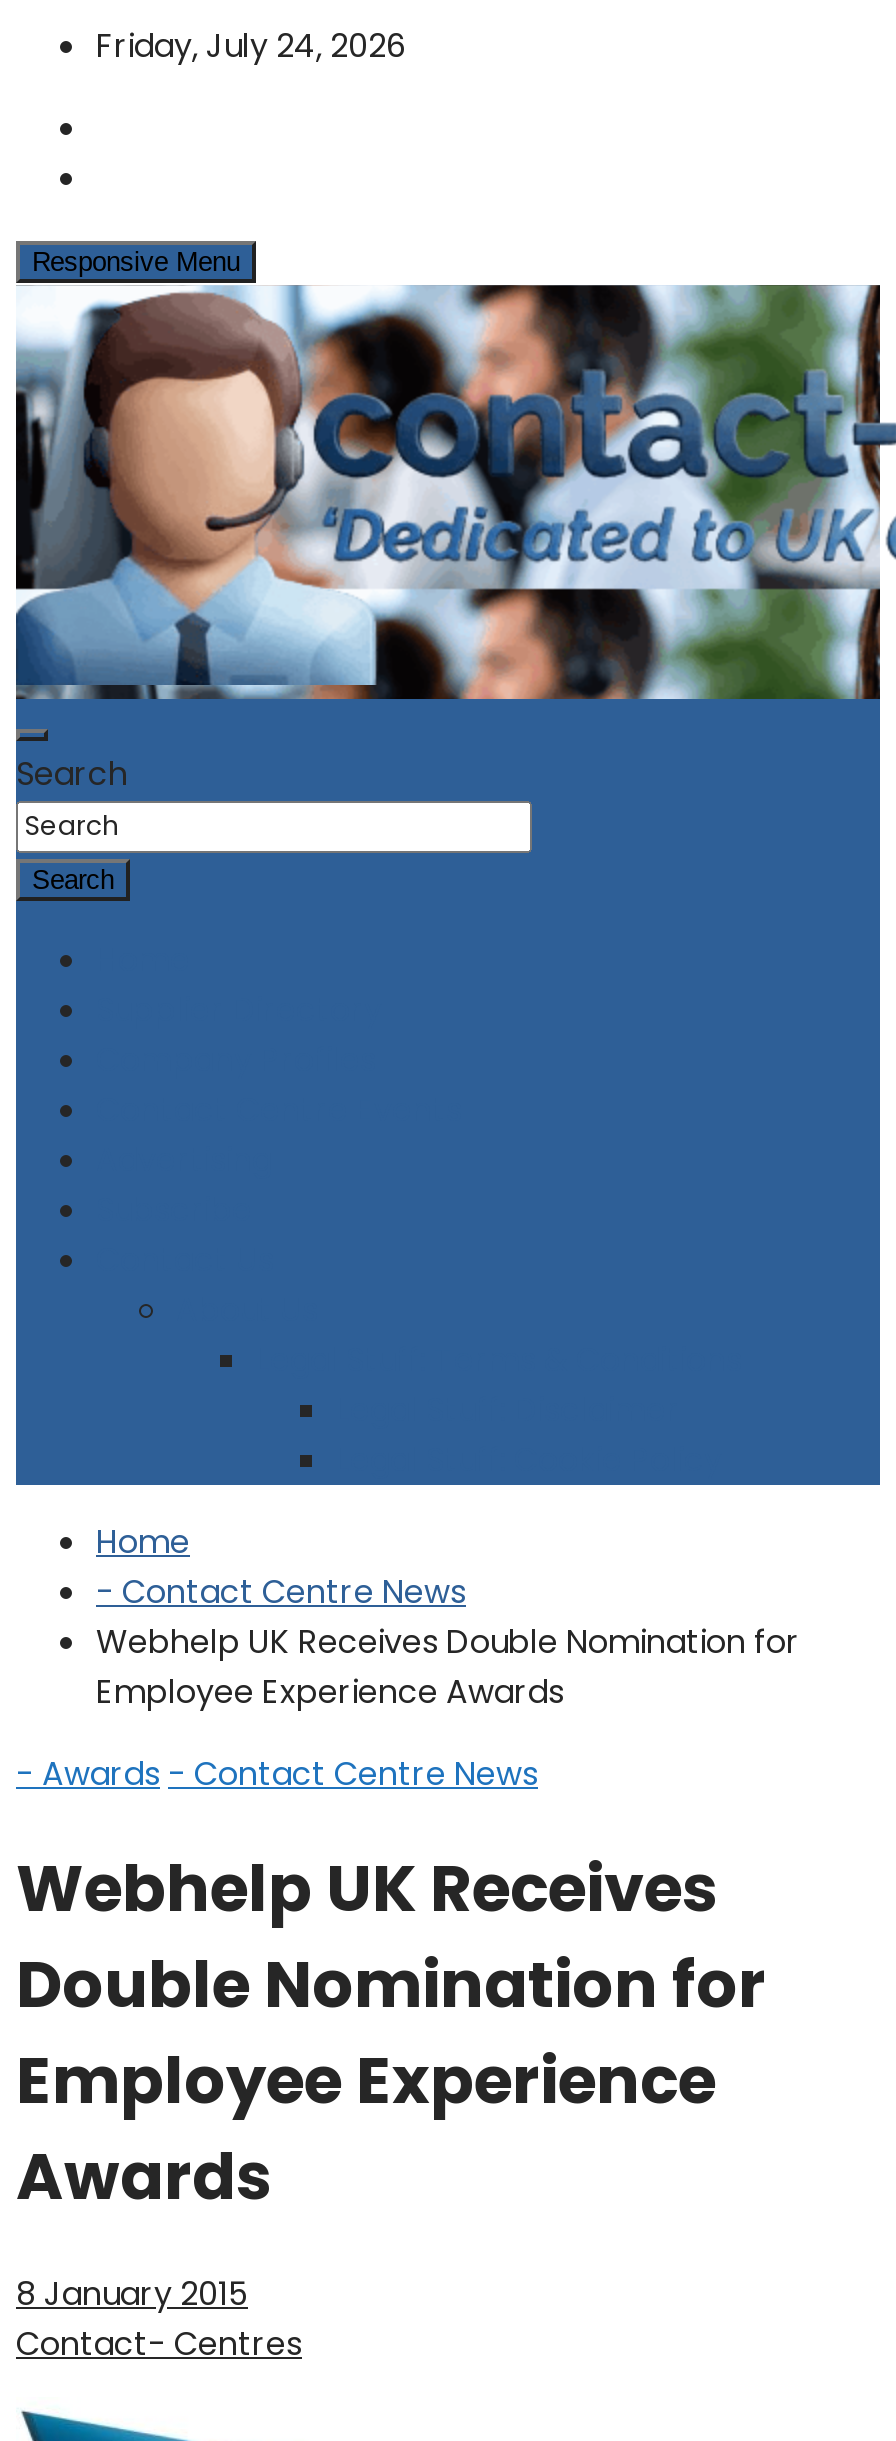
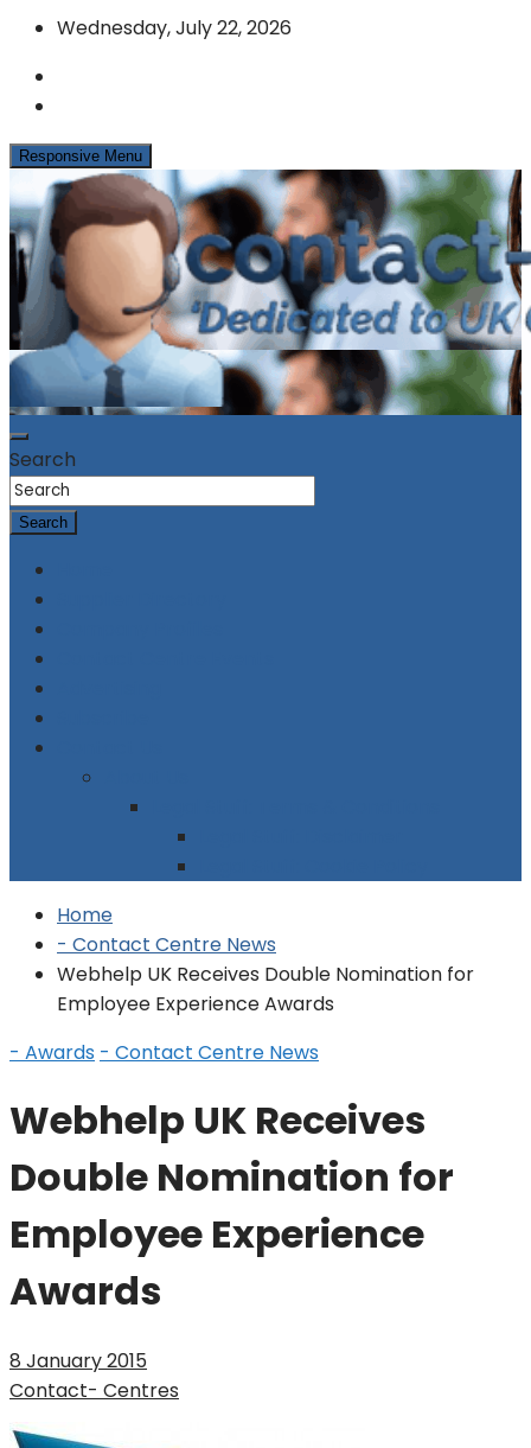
- Friday, July 24, 2026
+ Wednesday, July 22, 2026
